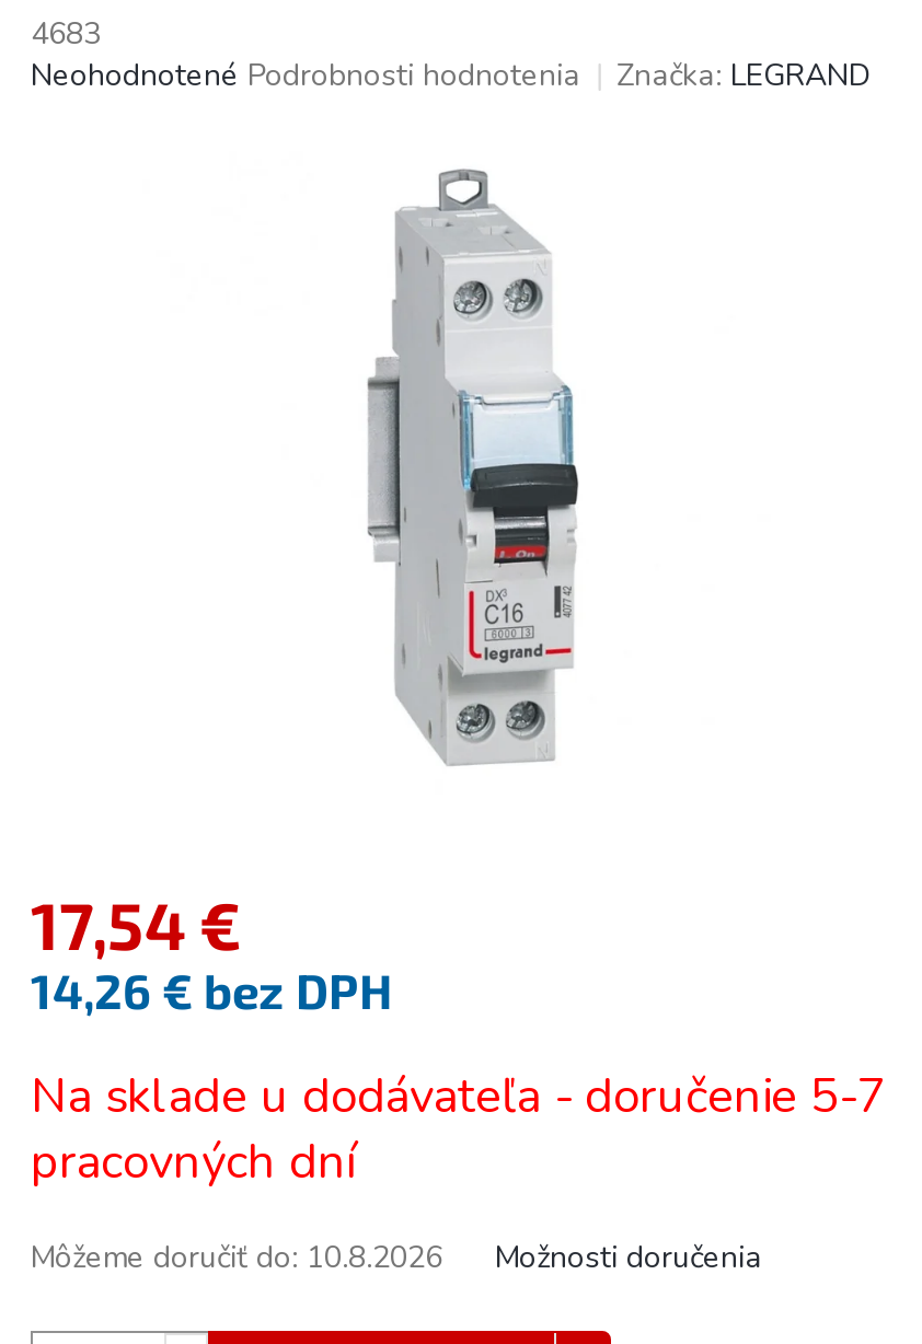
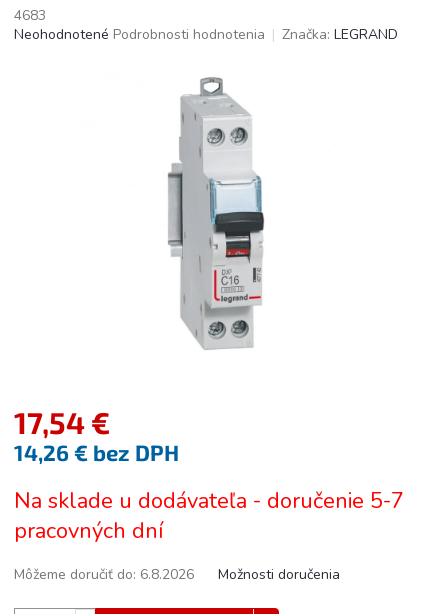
- Môžeme doručiť do: 10.8.2026
+ Môžeme doručiť do: 6.8.2026
